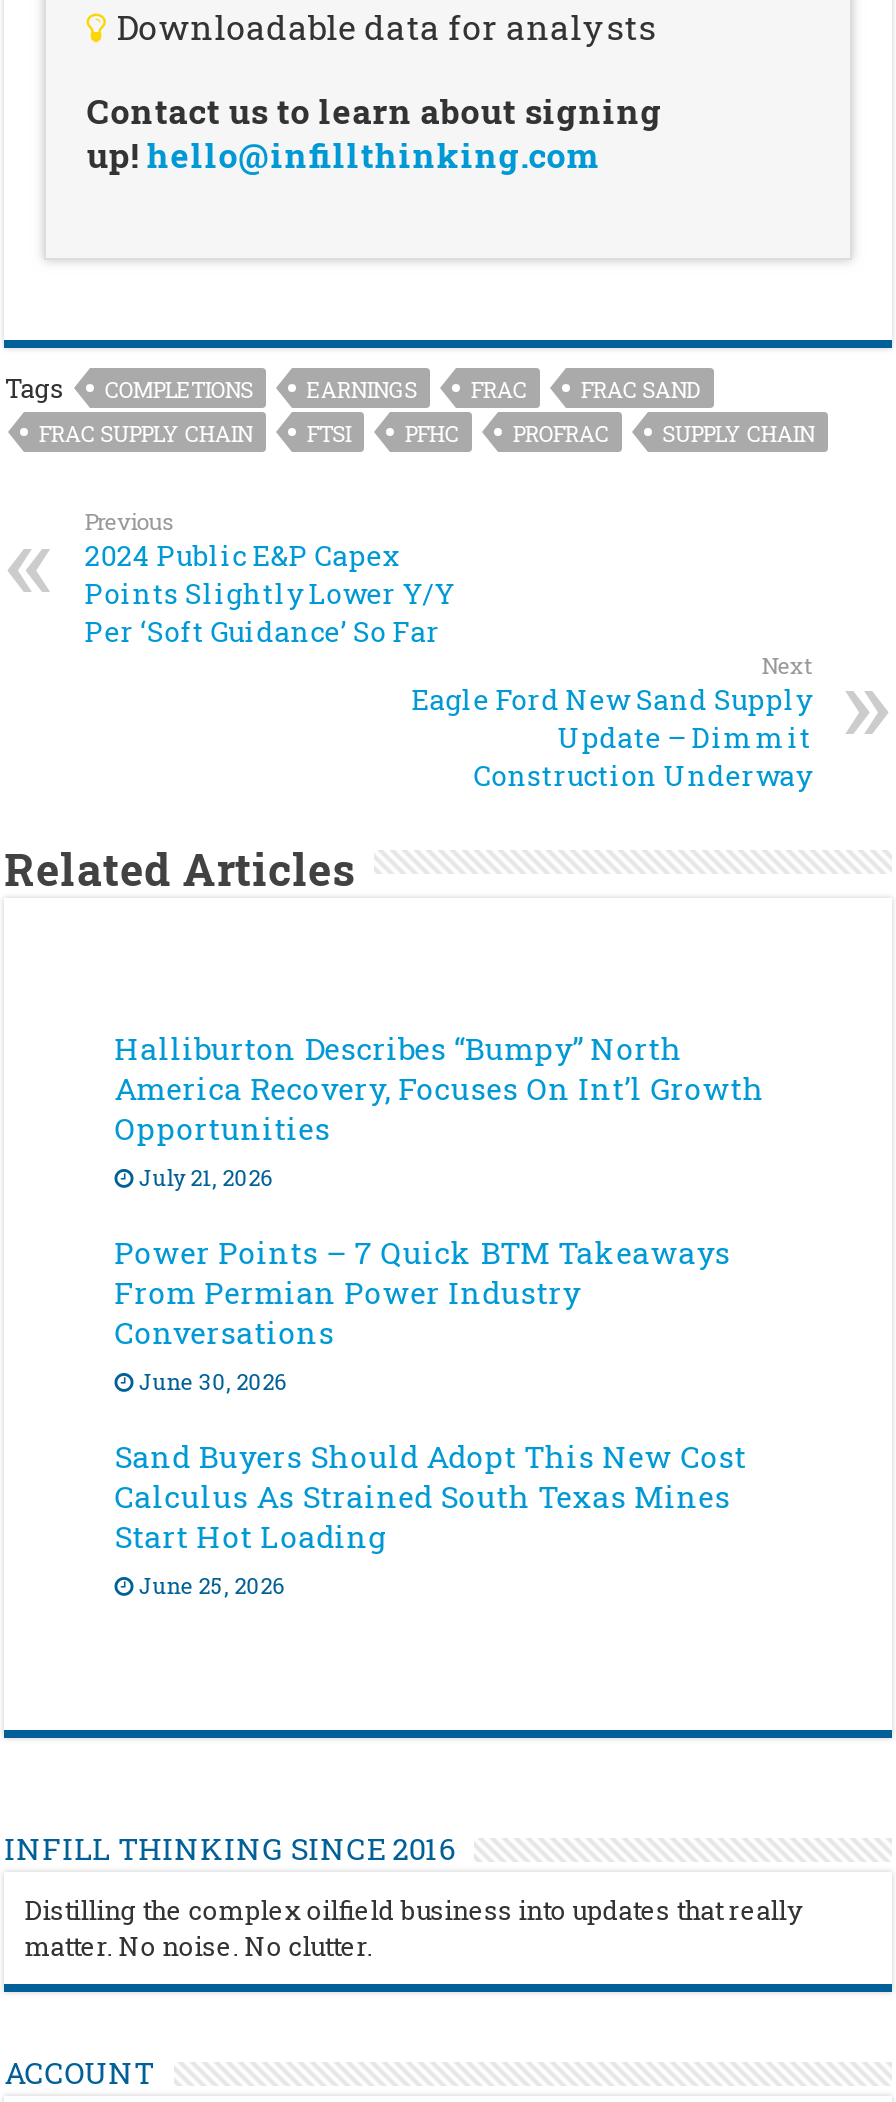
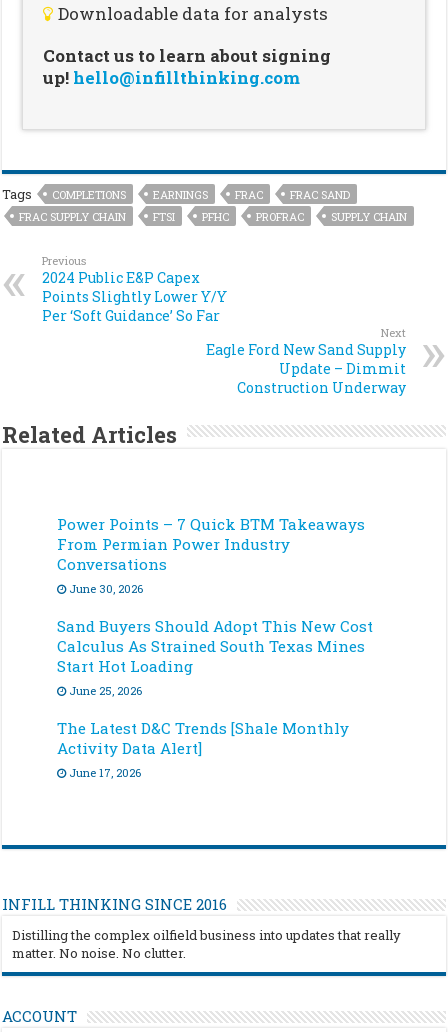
- Halliburton Describes “Bumpy” North
- America Recovery, Focuses On Int’l Growth
- Opportunities
- July 21, 2026

moved up: Power Points – 7 Quick BTM Takeaways | From Permian Power Industry | Conversations | June 30, 2026 | Sand Buyers Should Adopt This New Cost | Calculus As Strained South Texas Mines | Start Hot Loading | June 25, 2026

+ The Latest D&C Trends [Shale Monthly
+ Activity Data Alert]
+ June 17, 2026
